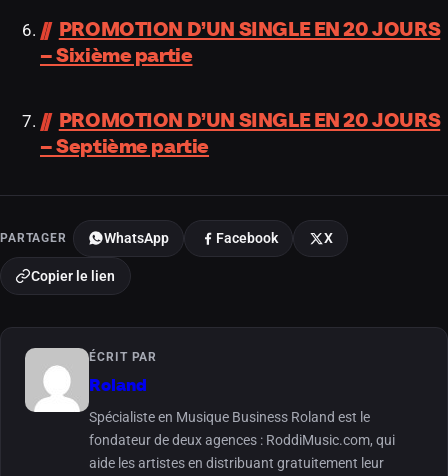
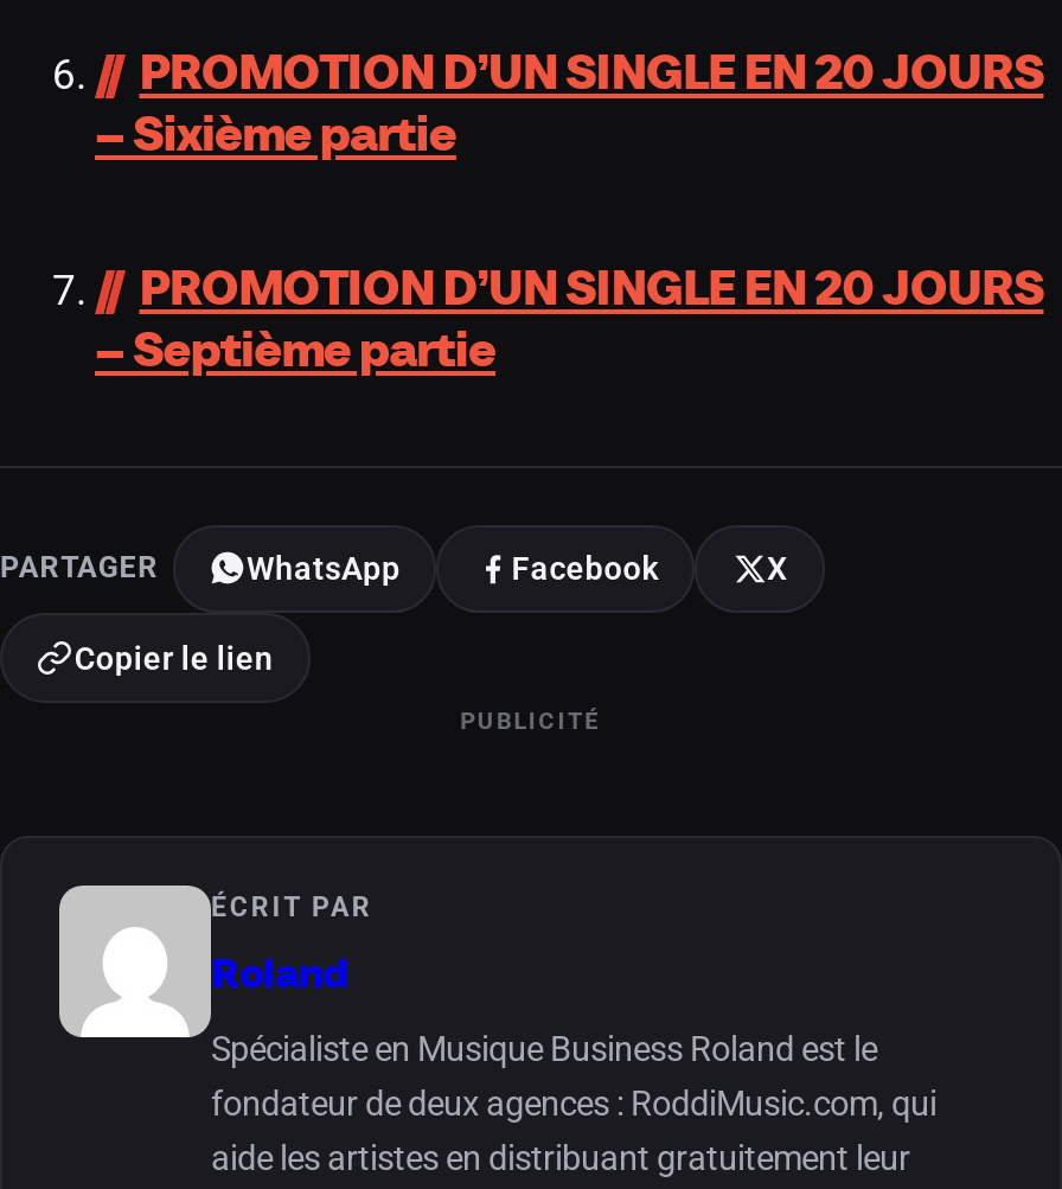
+ PUBLICITÉ
